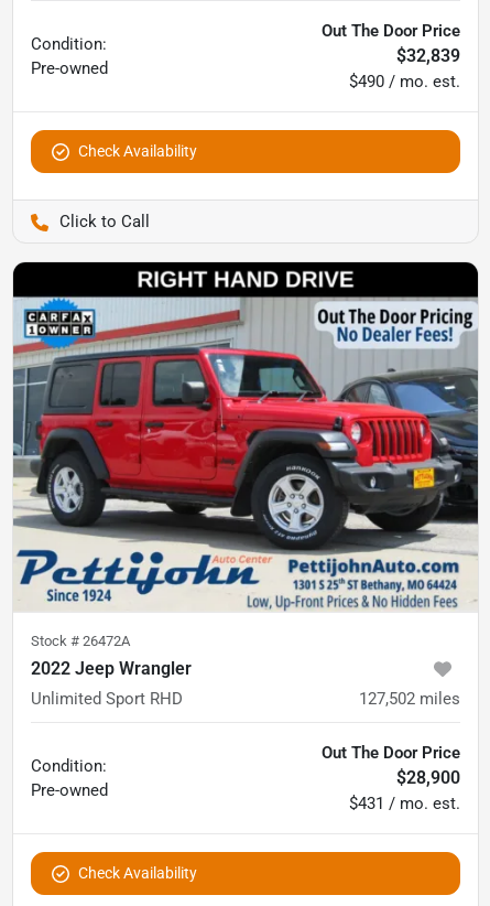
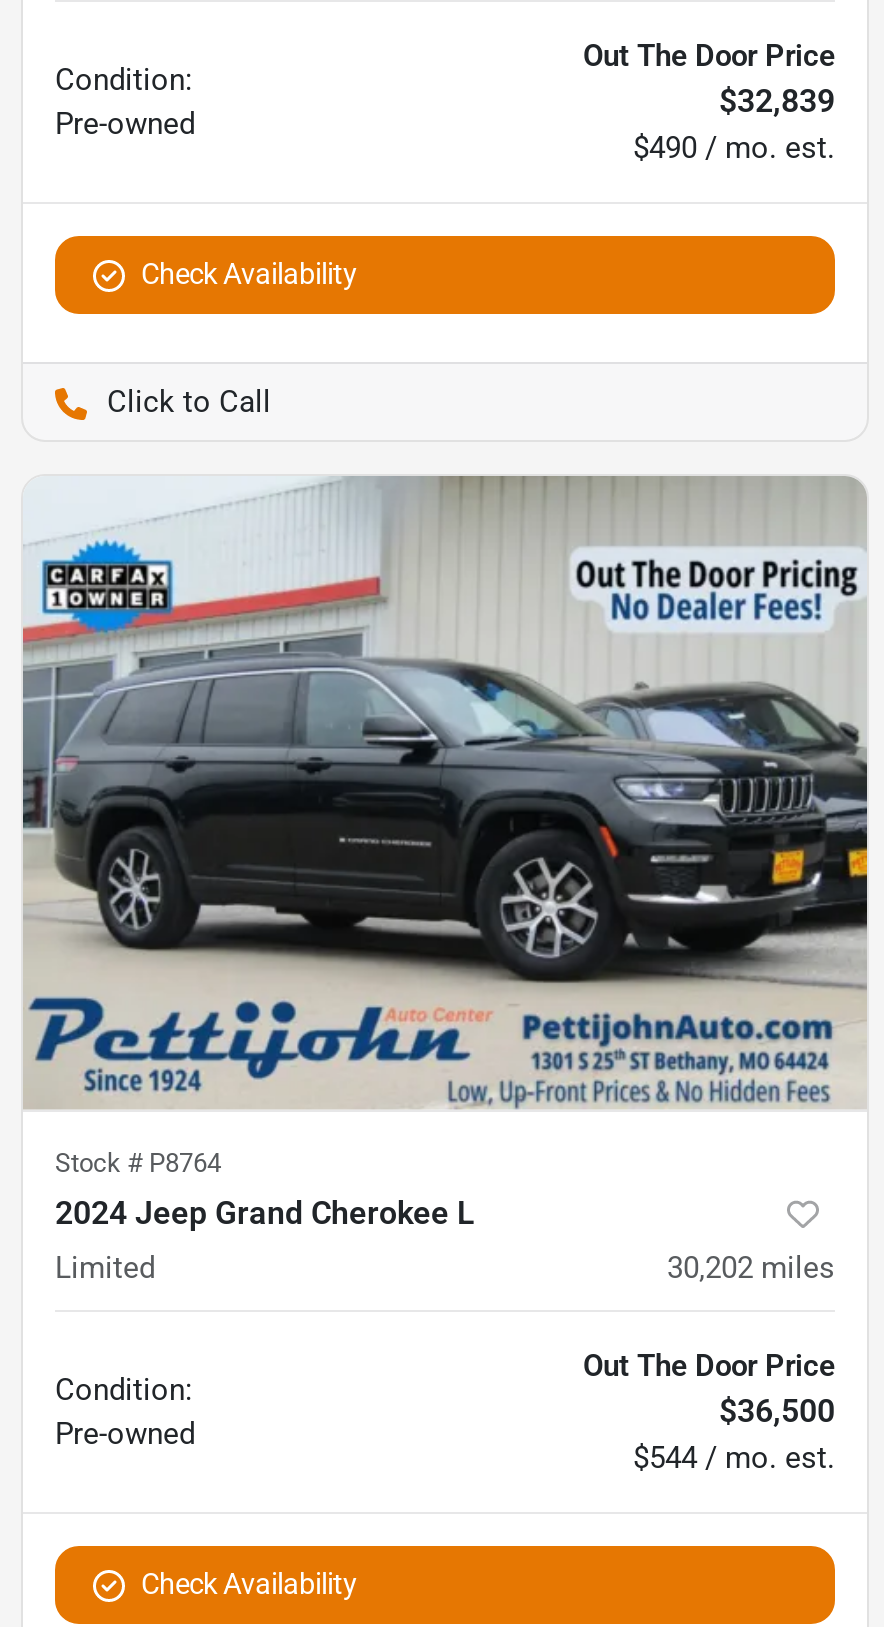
- [image]
- Stock #26472A
- 2022 Jeep Wrangler
+ [image]
+ Stock #P8764
+ 2024 Jeep Grand Cherokee L

- Unlimited Sport RHD
- 127,502 miles
+ Limited
+ 30,202 miles

- $28,900
+ $36,500

- $431 / mo. est.
+ $544 / mo. est.
